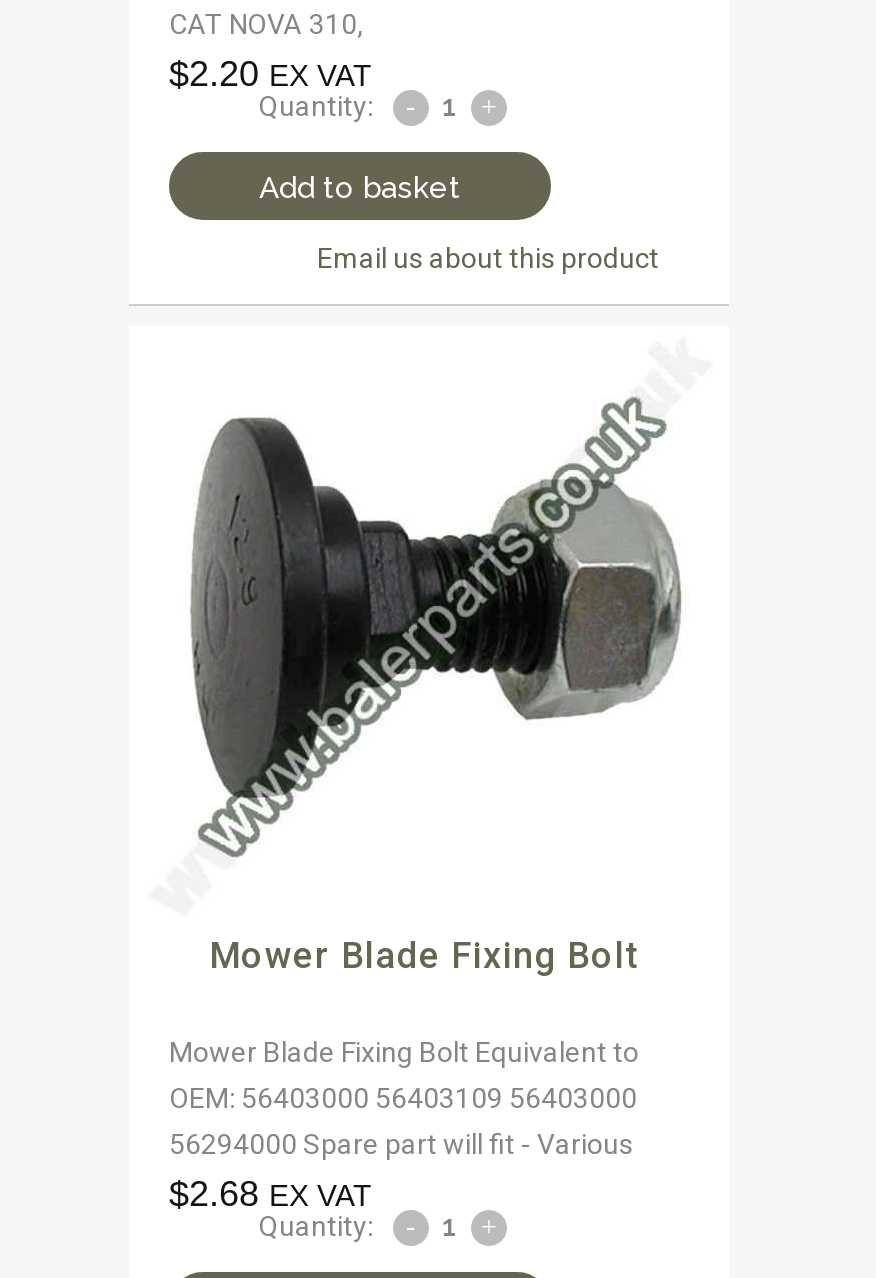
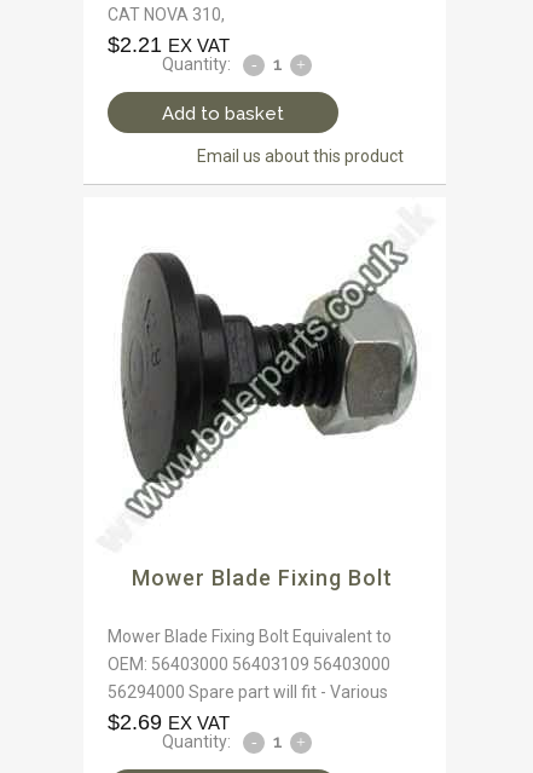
- $2.20 EX VAT
+ $2.21 EX VAT

- $2.68 EX VAT
+ $2.69 EX VAT
